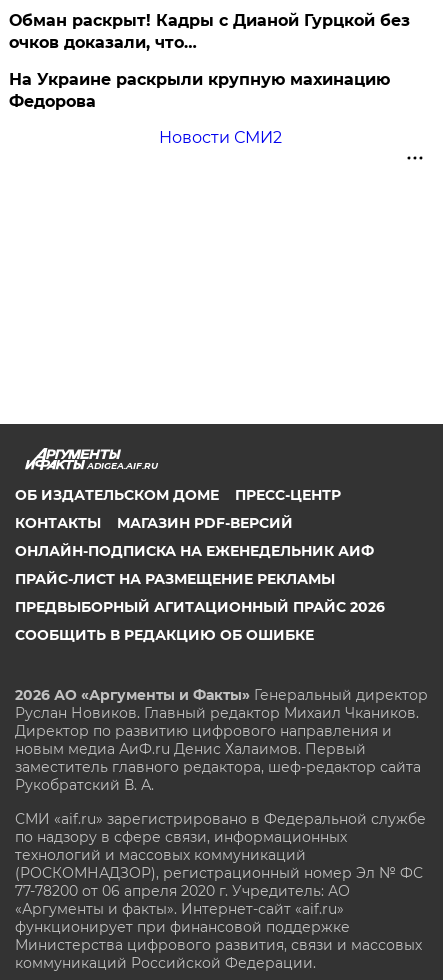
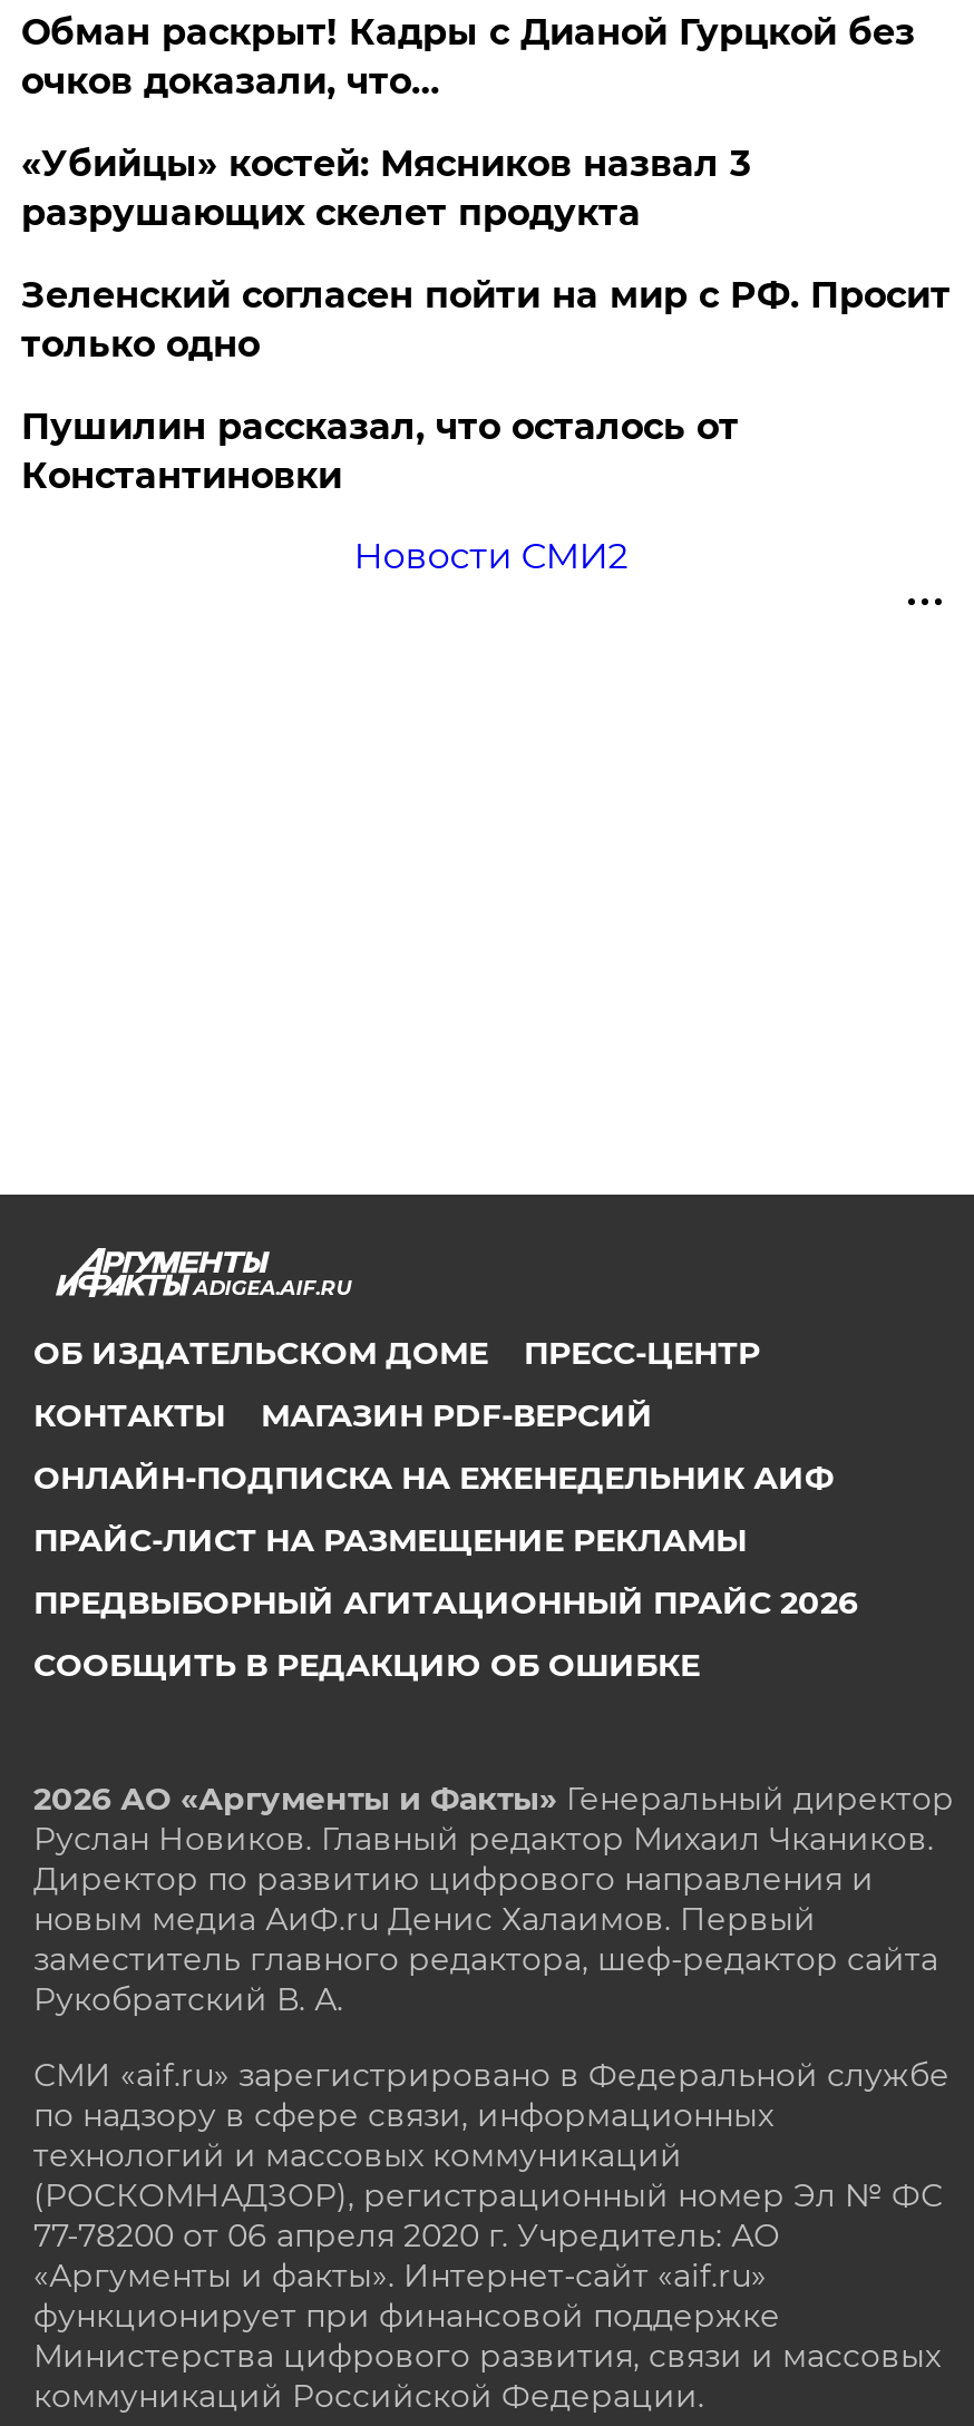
- На Украине раскрыли крупную махинацию
- Федорова
+ «Убийцы» костей: Мясников назвал 3
+ разрушающих скелет продукта
+ Зеленский согласен пойти на мир с РФ. Просит
+ только одно
+ Пушилин рассказал, что осталось от
+ Константиновки
